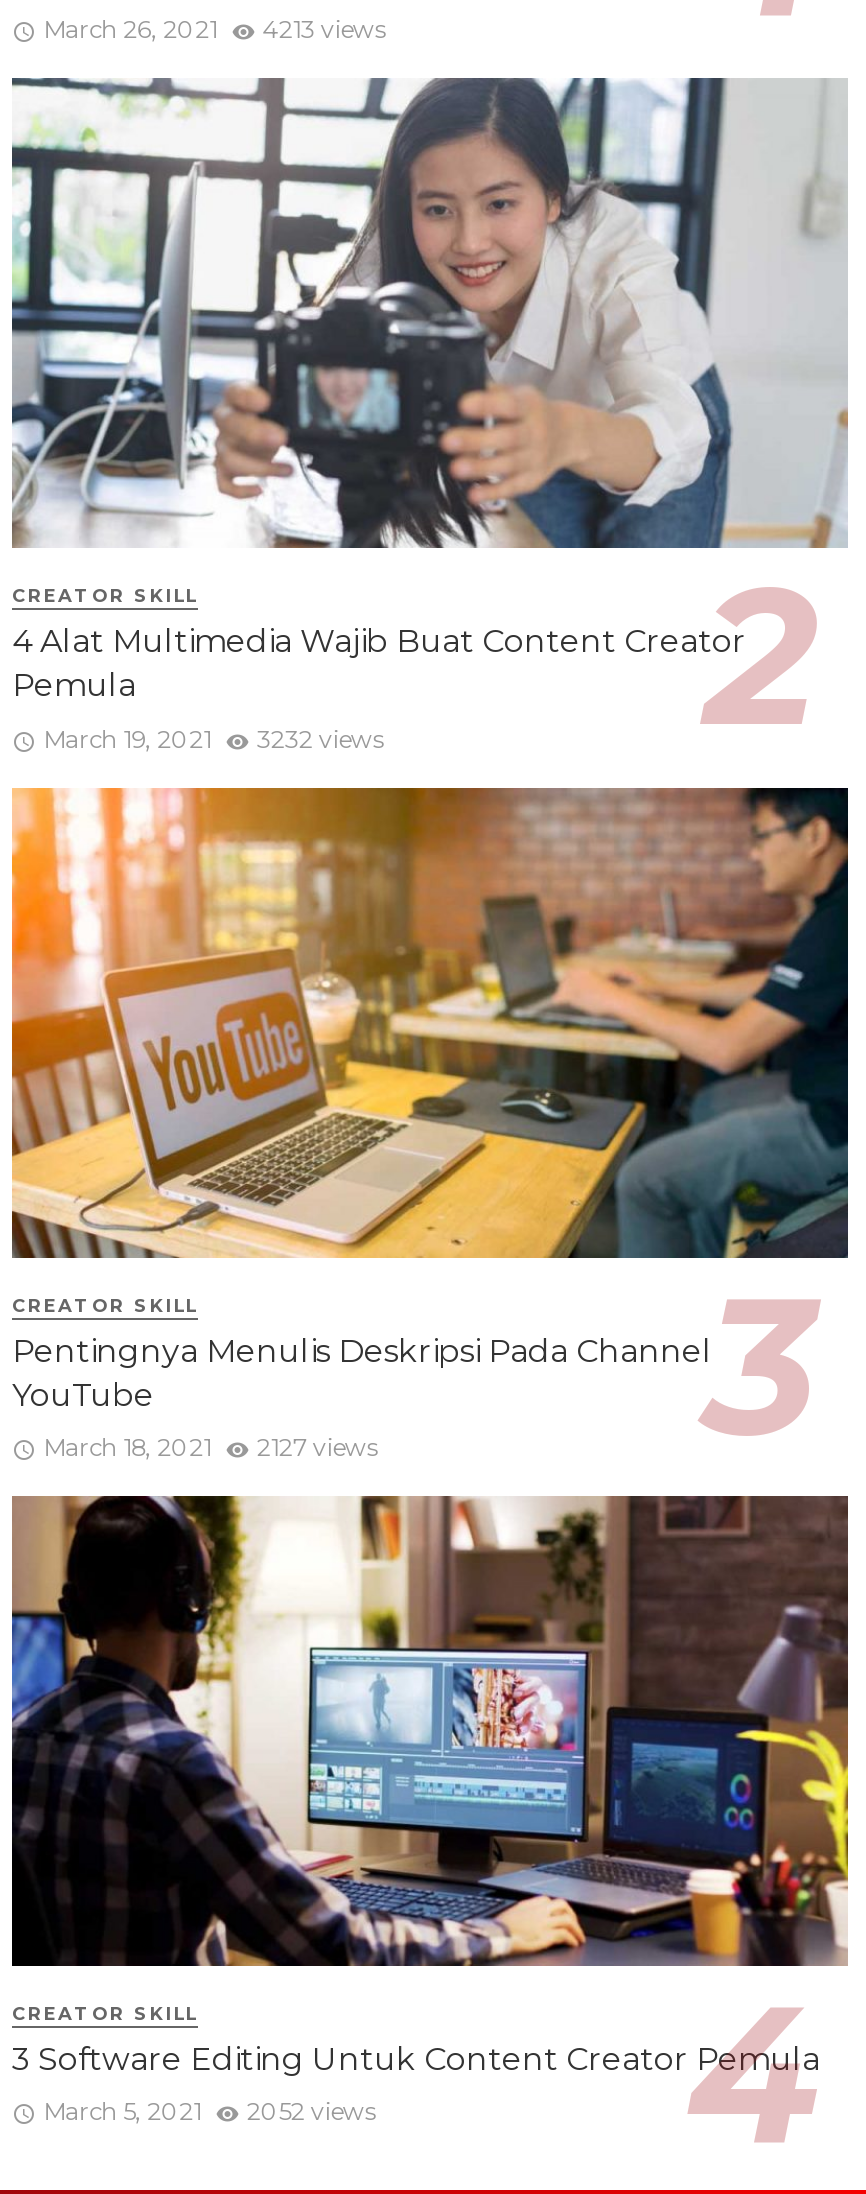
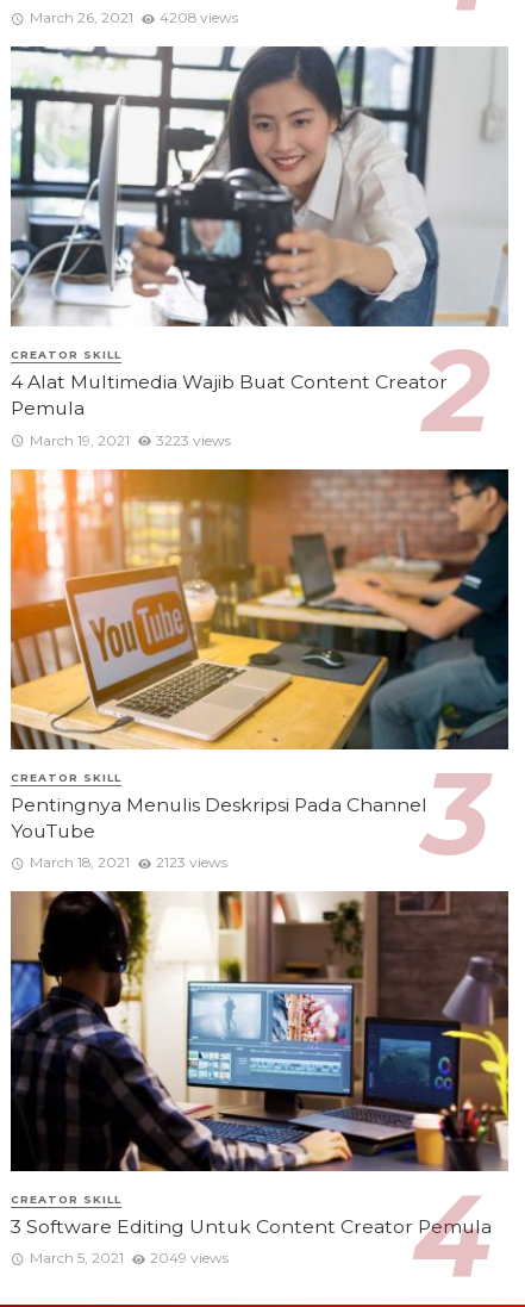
- March 26, 2021 4213 views
+ March 26, 2021 4208 views

- March 19, 2021 3232 views
+ March 19, 2021 3223 views

- March 18, 2021 2127 views
+ March 18, 2021 2123 views

- March 5, 2021 2052 views
+ March 5, 2021 2049 views
